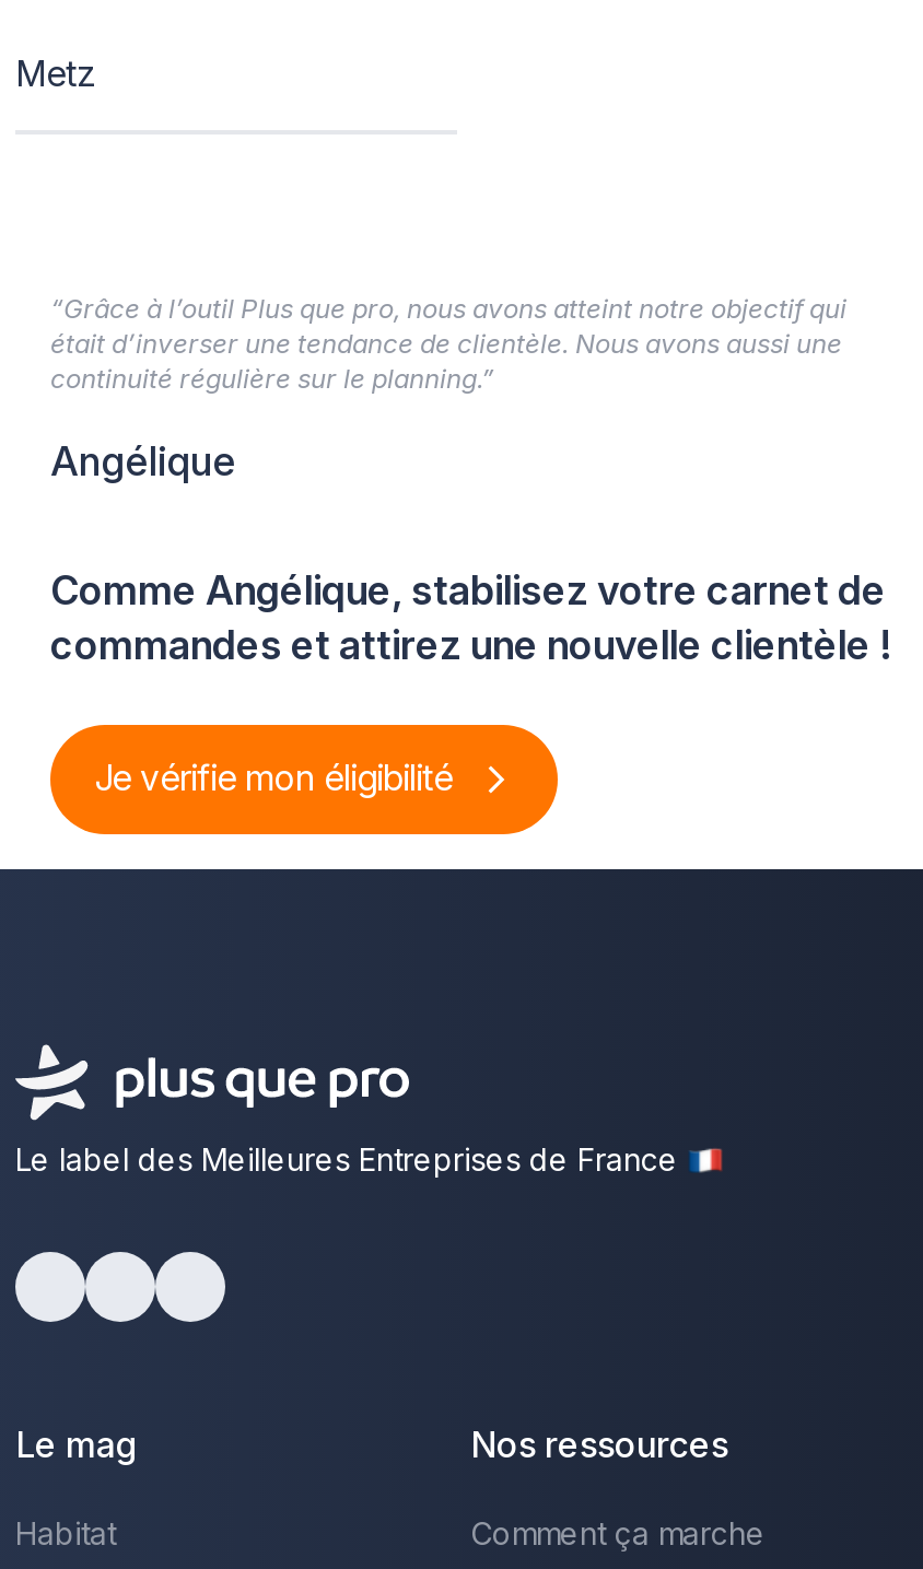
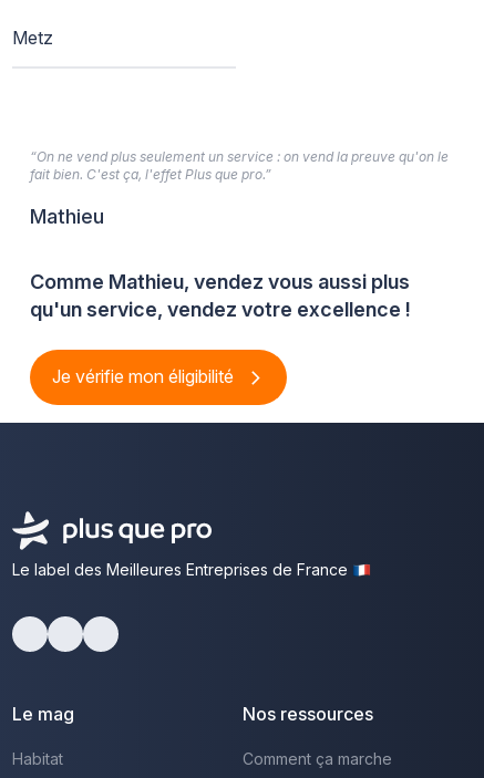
- “Grâce à l’outil Plus que pro, nous avons atteint notre objectif qui
- était d’inverser une tendance de clientèle. Nous avons aussi une
- continuité régulière sur le planning.”
+ “On ne vend plus seulement un service : on vend la preuve qu'on le
+ fait bien. C'est ça, l'effet Plus que pro.”

- Angélique
+ Mathieu

- Comme Angélique, stabilisez votre carnet de
- commandes et attirez une nouvelle clientèle !
+ Comme Mathieu, vendez vous aussi plus
+ qu'un service, vendez votre excellence !
